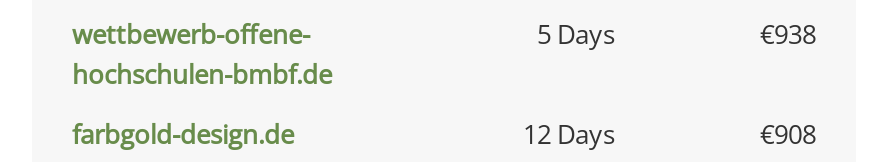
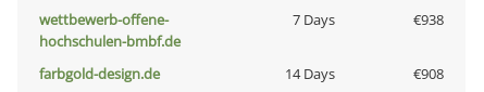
- 5 Days
+ 7 Days

- 12 Days
+ 14 Days
